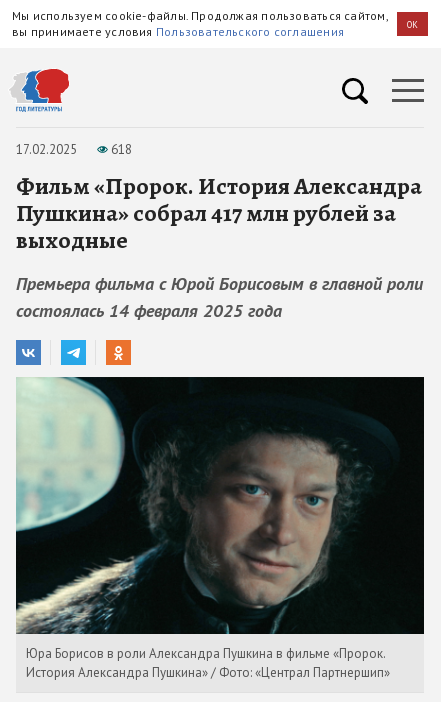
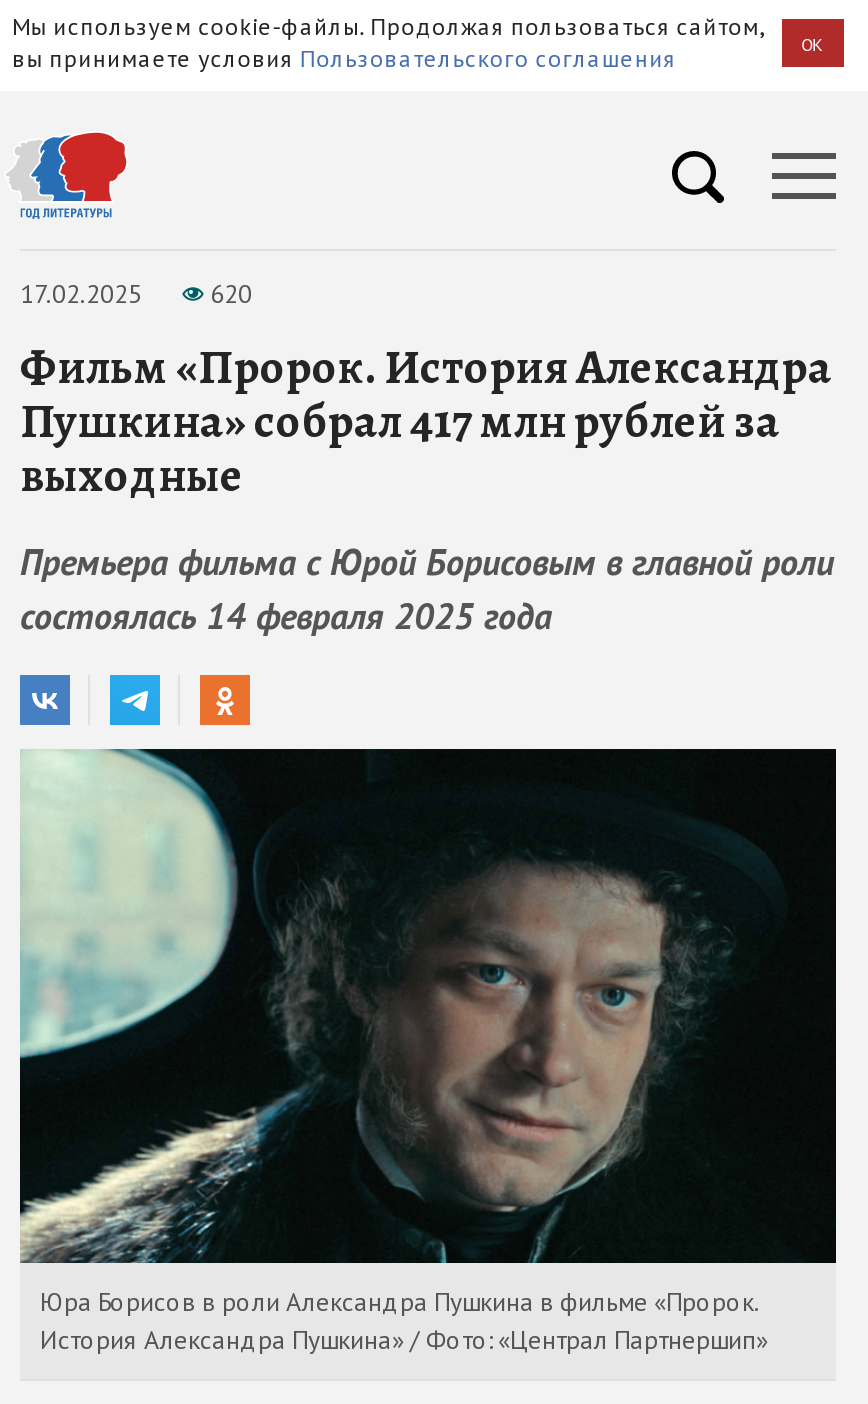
- 17.02.2025 618
+ 17.02.2025 620
